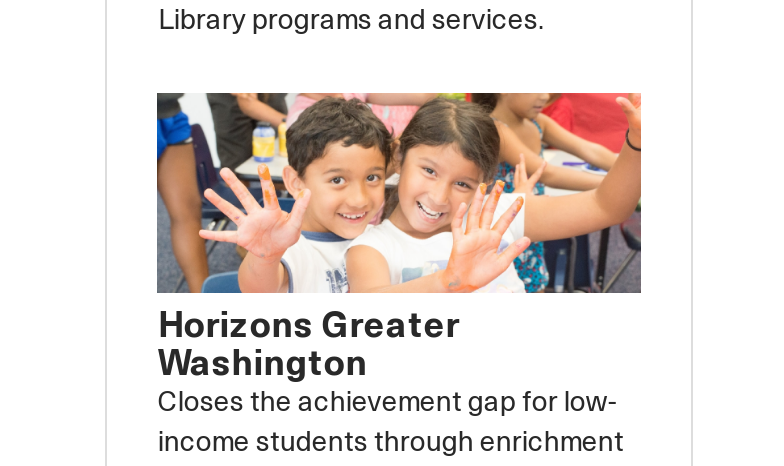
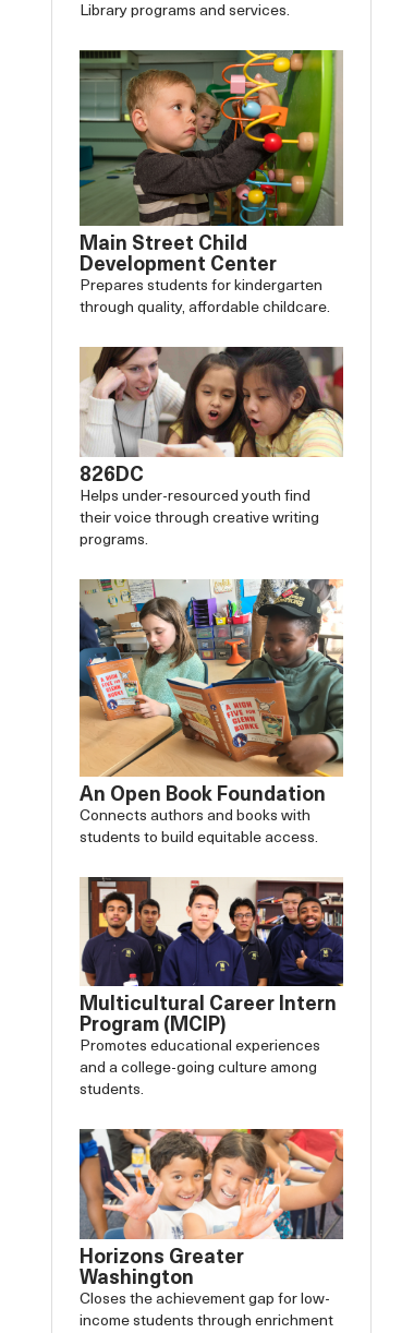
+ [image]
+ Main Street Child
+ Development Center
+ Prepares students for kindergarten
+ through quality, affordable childcare.

+ [image]
+ 826DC
+ Helps under-resourced youth find
+ their voice through creative writing
+ programs.

+ [image]
+ An Open Book Foundation
+ Connects authors and books with
+ students to build equitable access.

+ [image]
+ Multicultural Career Intern
+ Program (MCIP)
+ Promotes educational experiences
+ and a college-going culture among
+ students.
